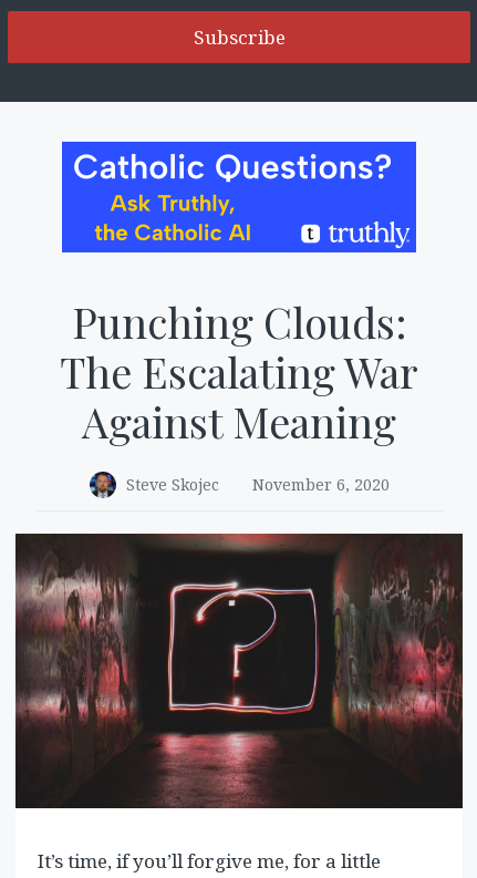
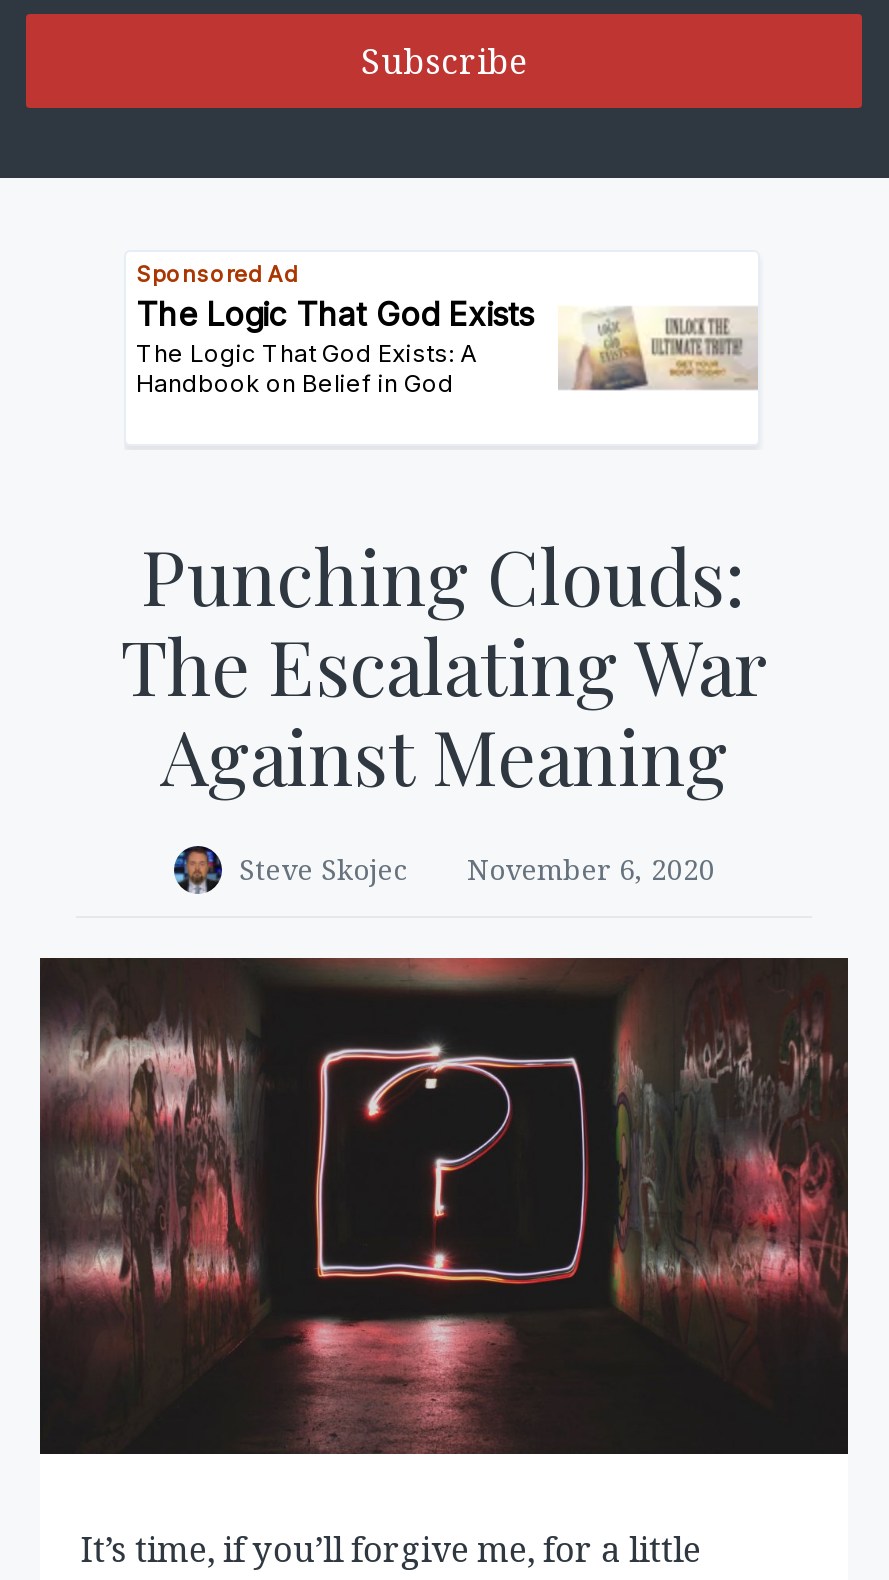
- [image]
+ [image]
